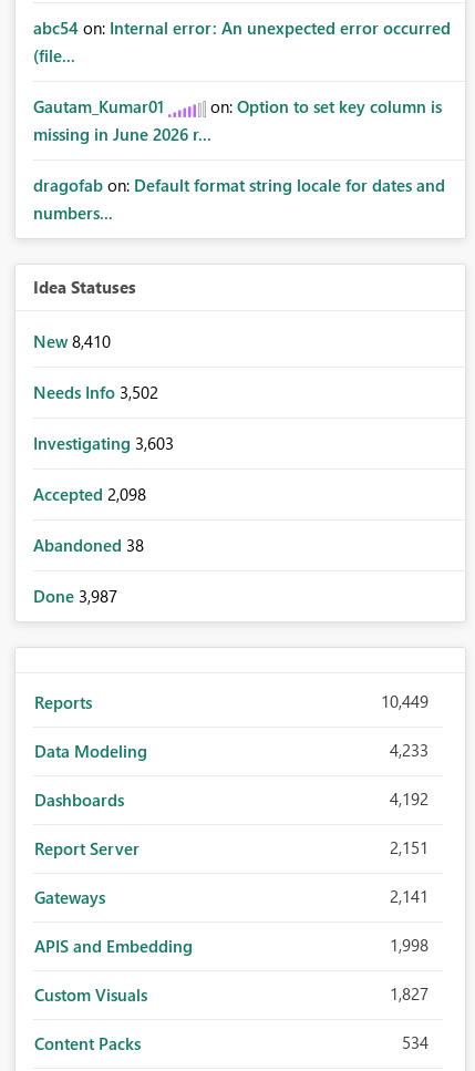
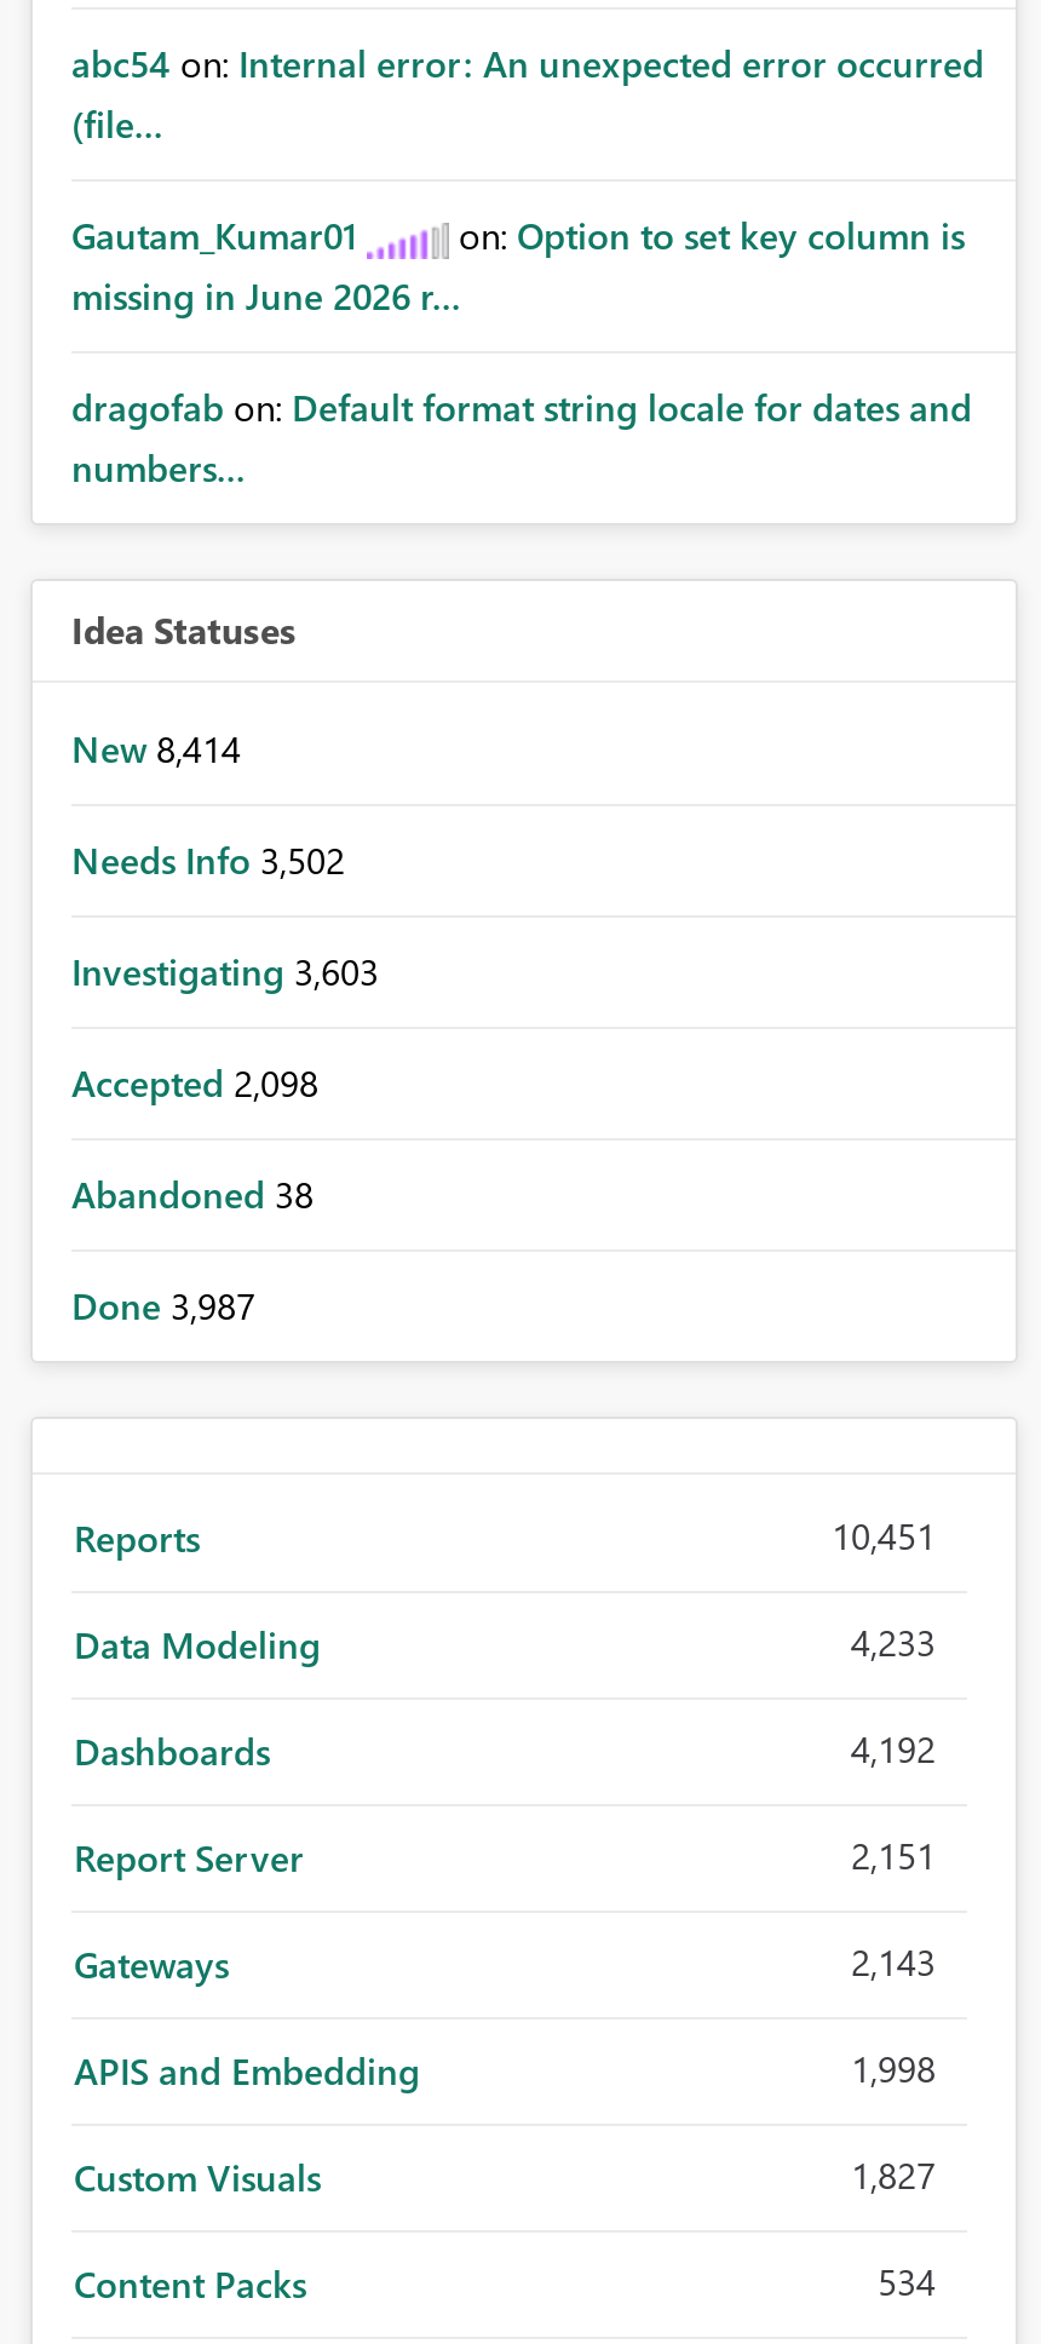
- New 8,410
+ New 8,414

- 10,449
+ 10,451

- 2,141
+ 2,143
